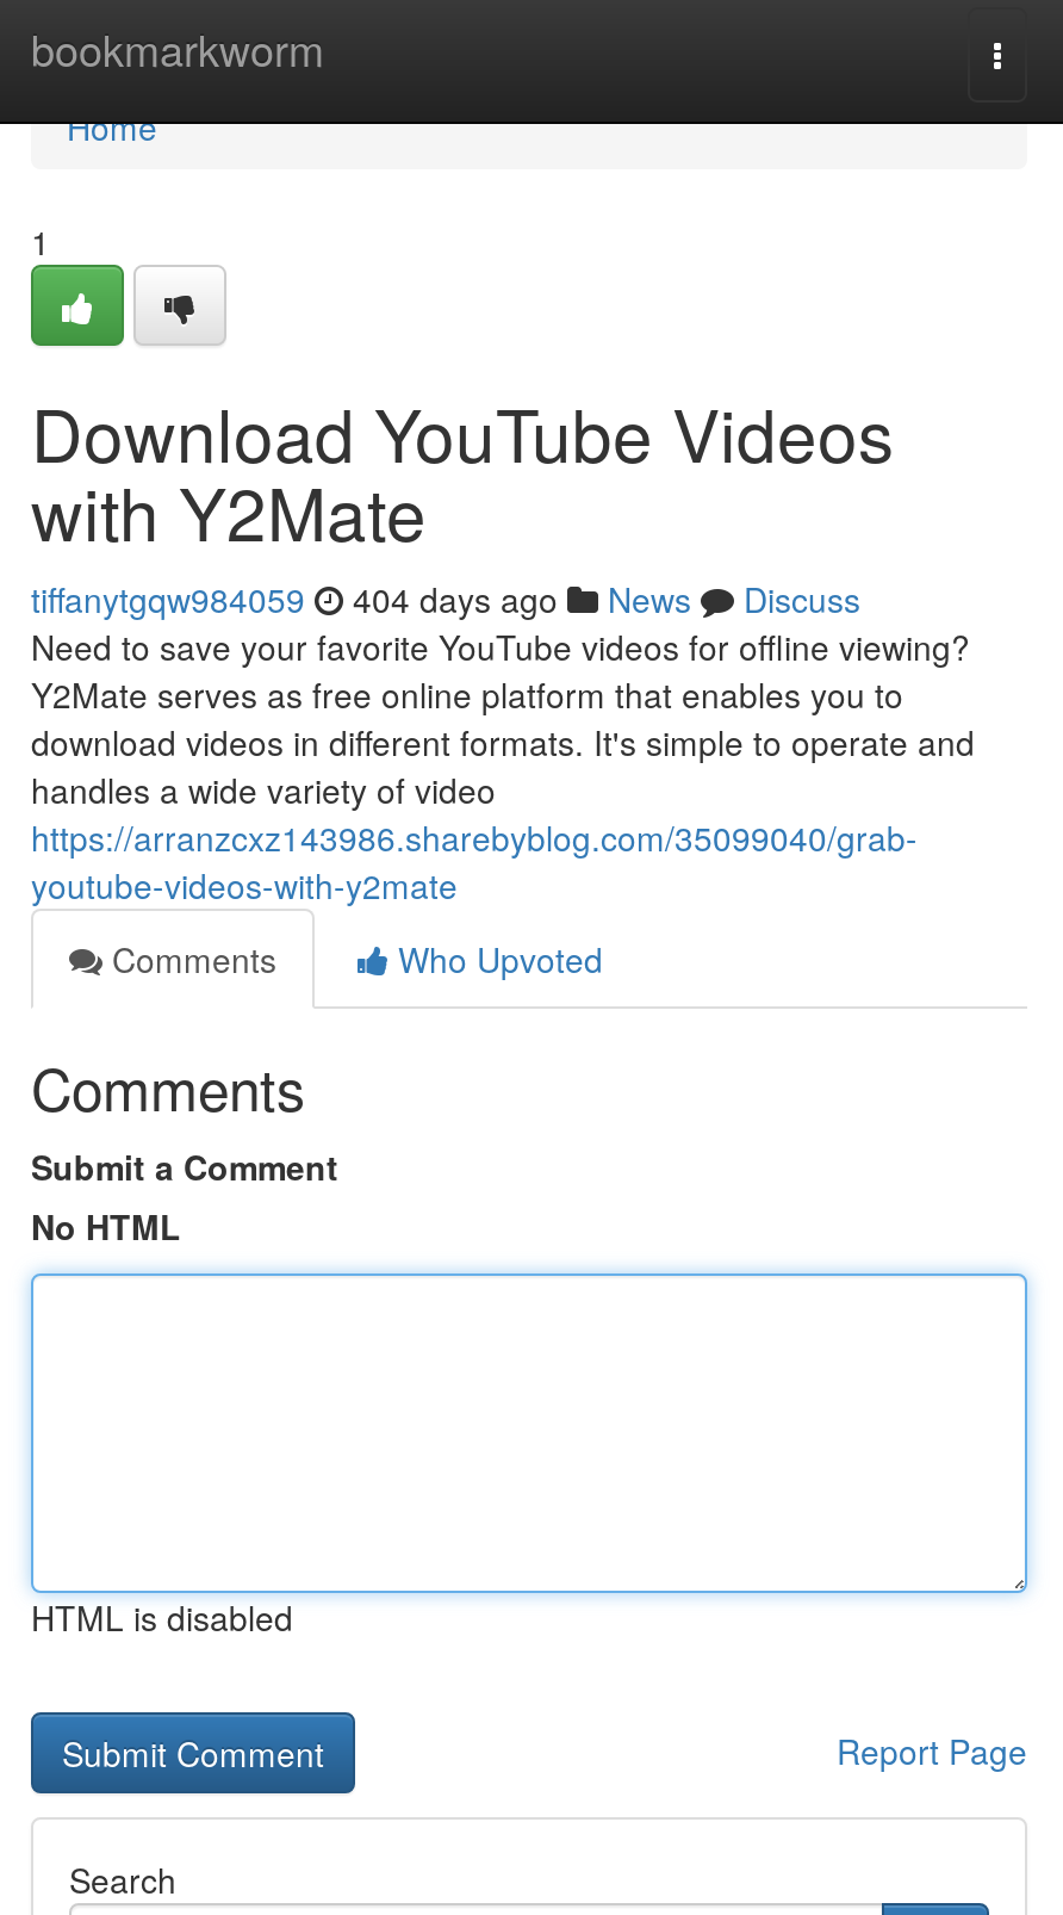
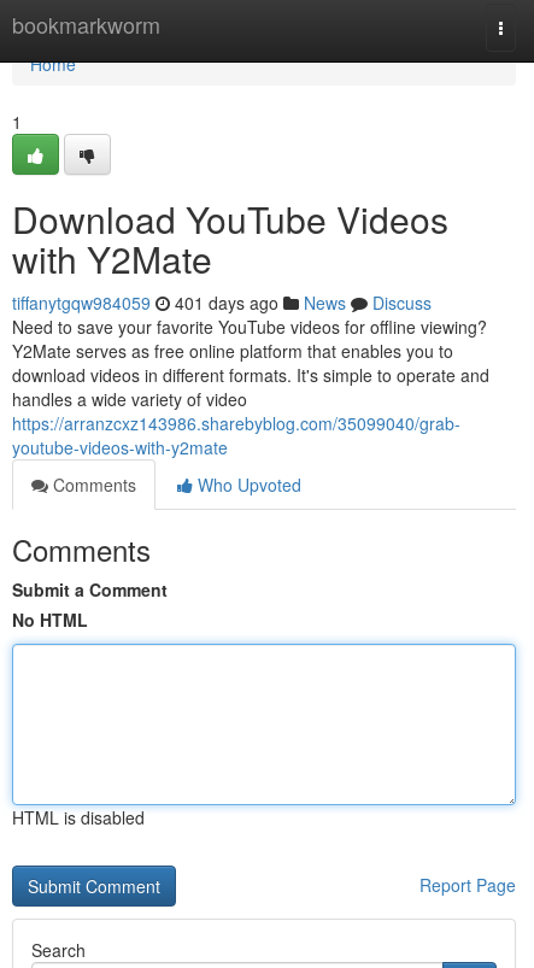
- tiffanytgqw984059 404 days ago News Discuss
+ tiffanytgqw984059 401 days ago News Discuss
